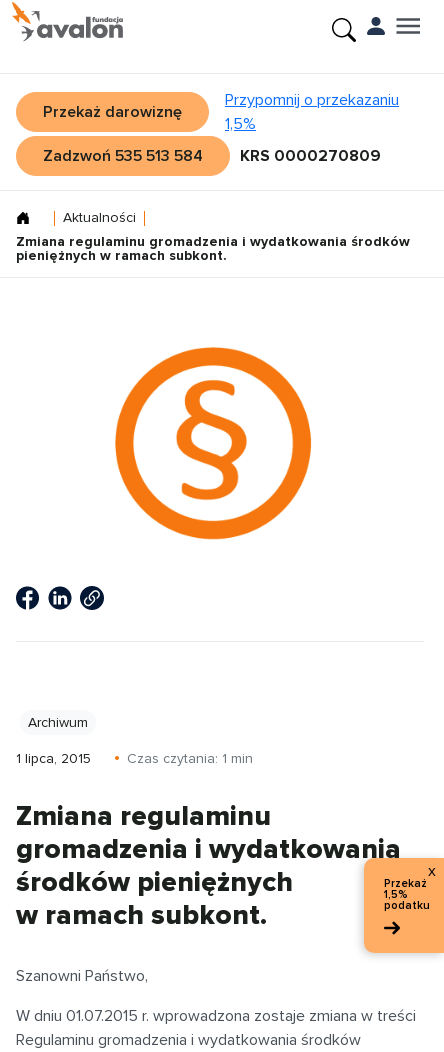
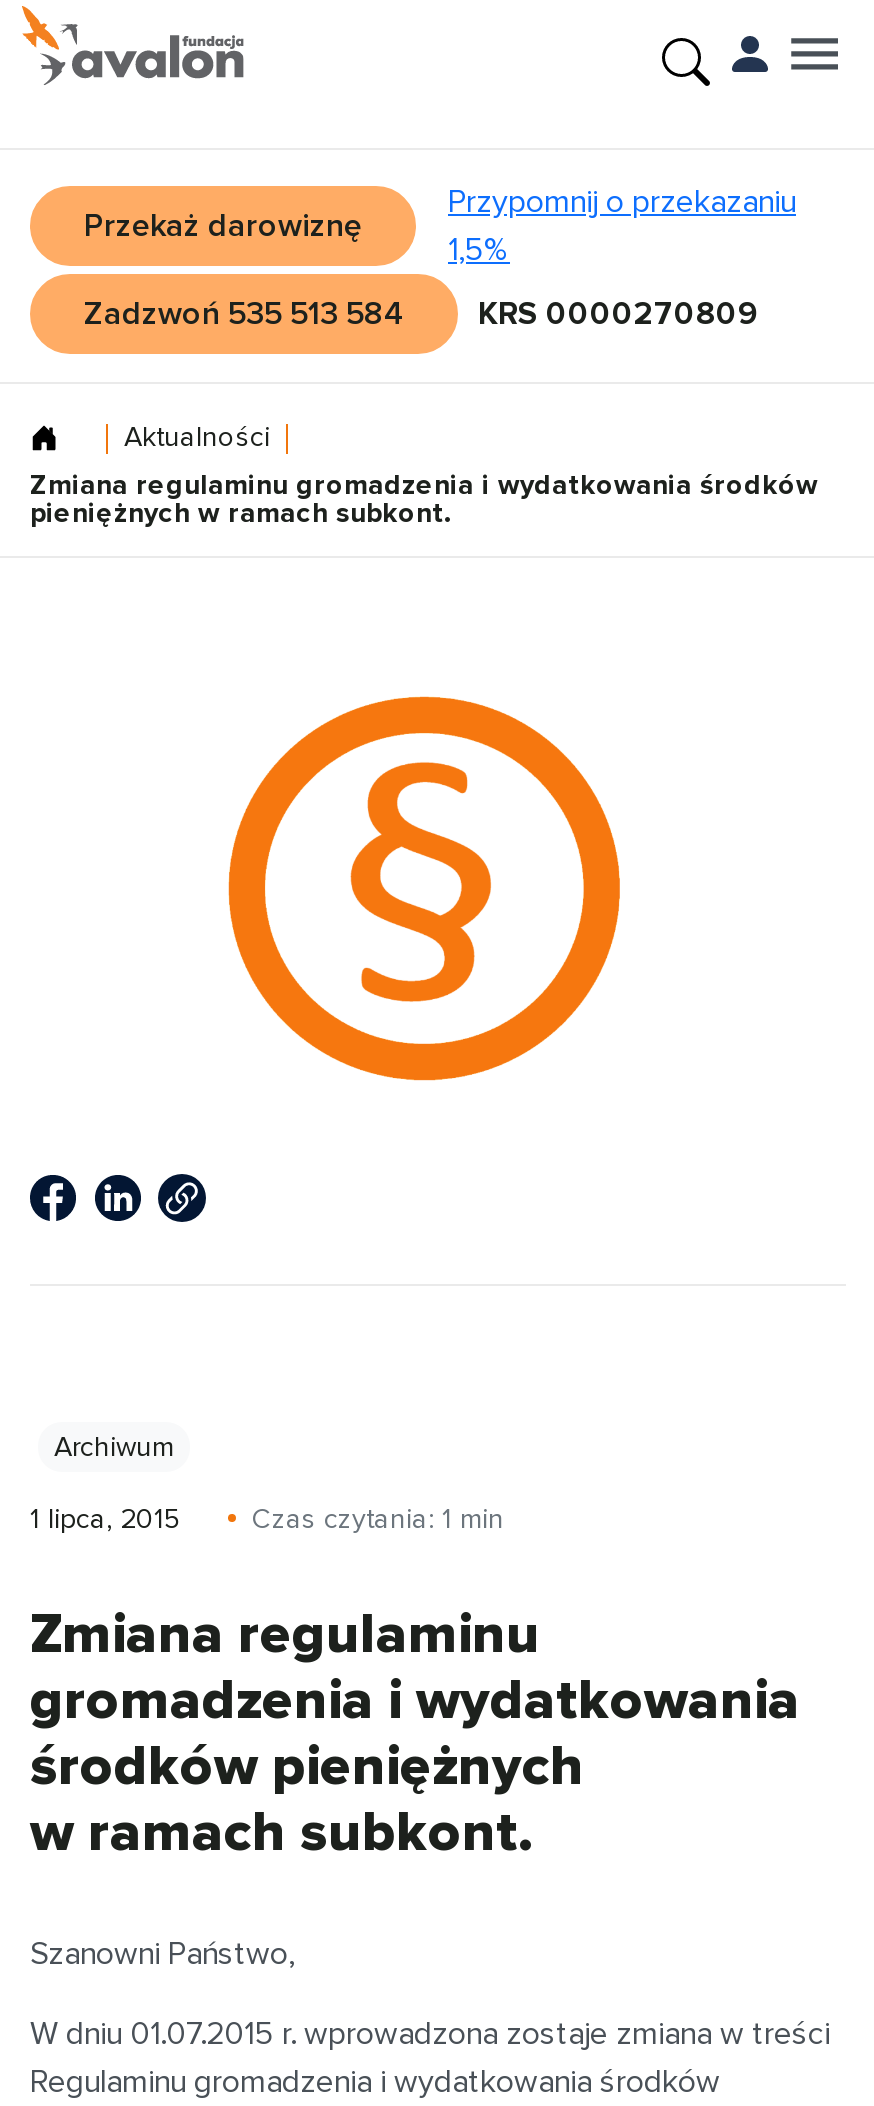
- [image]
- Przekaż
- 1,5%
- podatku

- x
